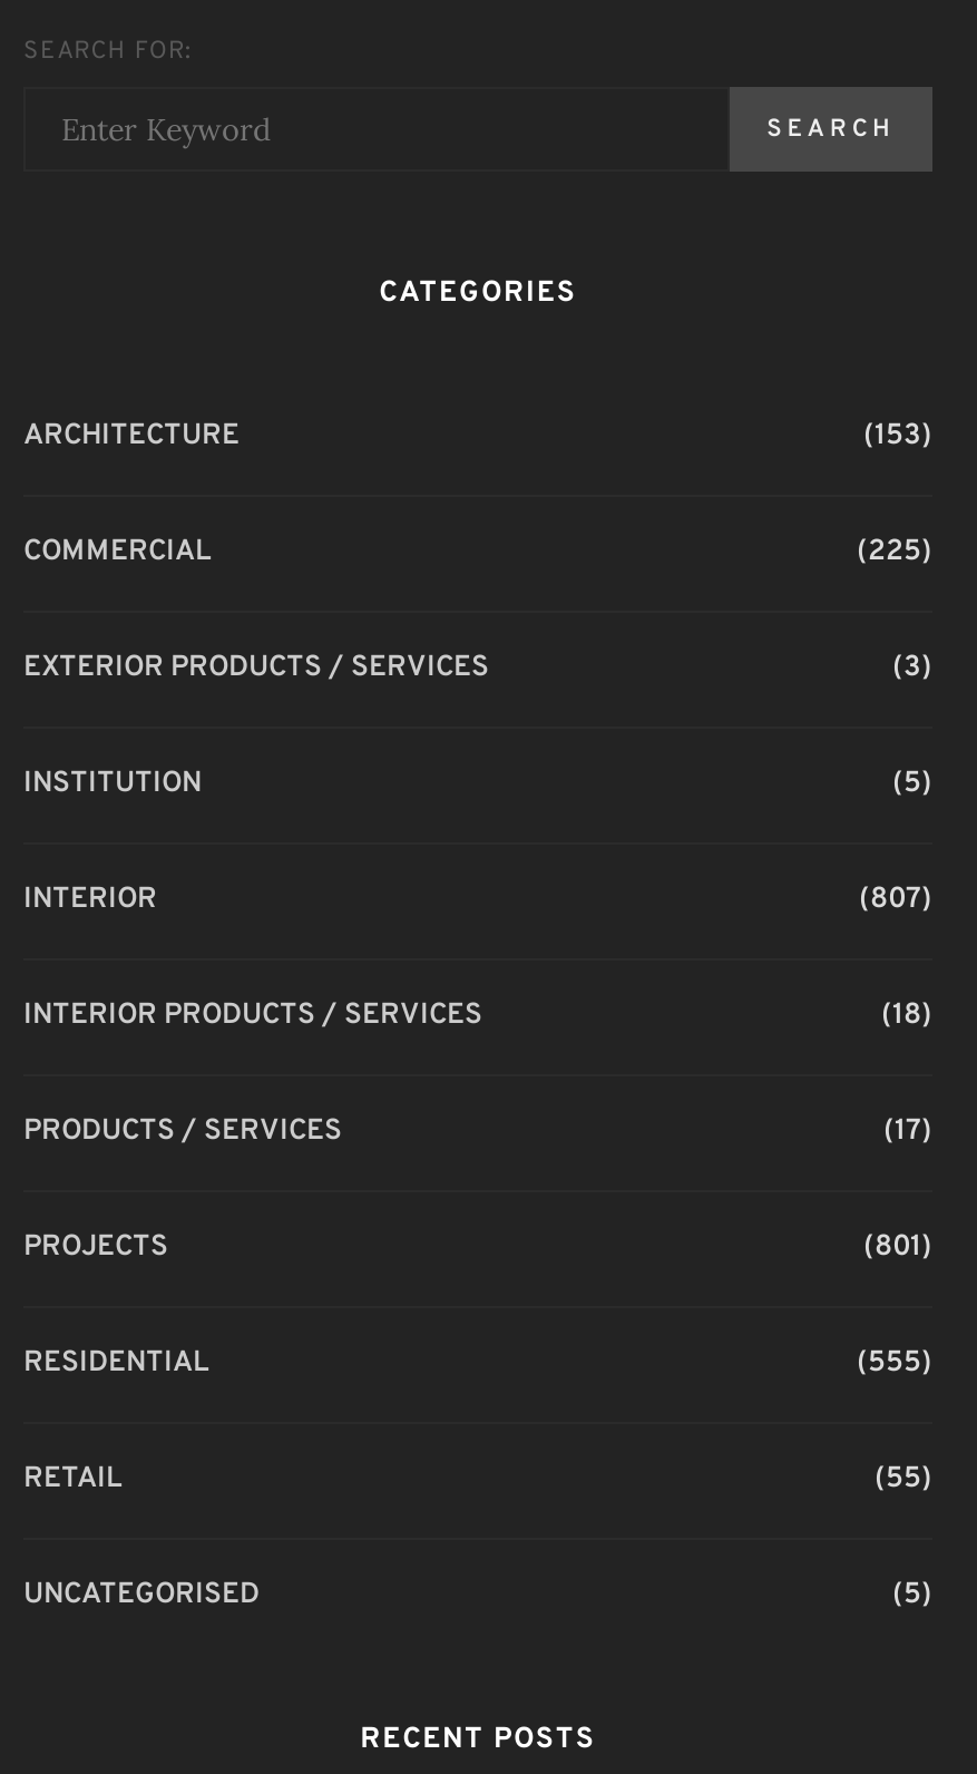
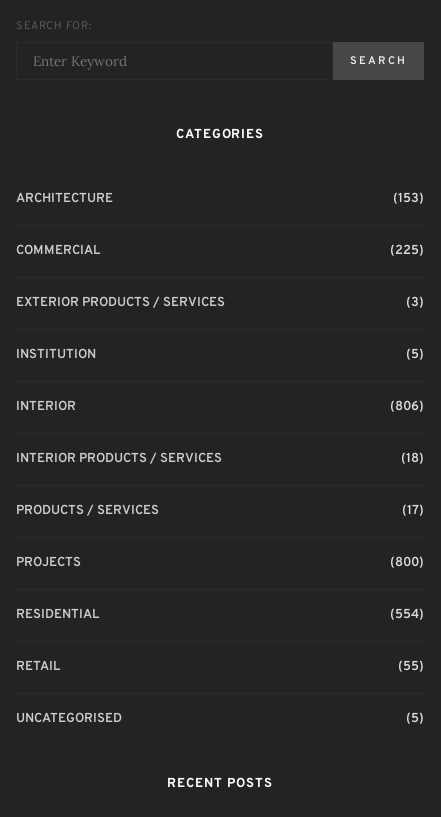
- (807)
+ (806)

- (801)
+ (800)

- (555)
+ (554)
